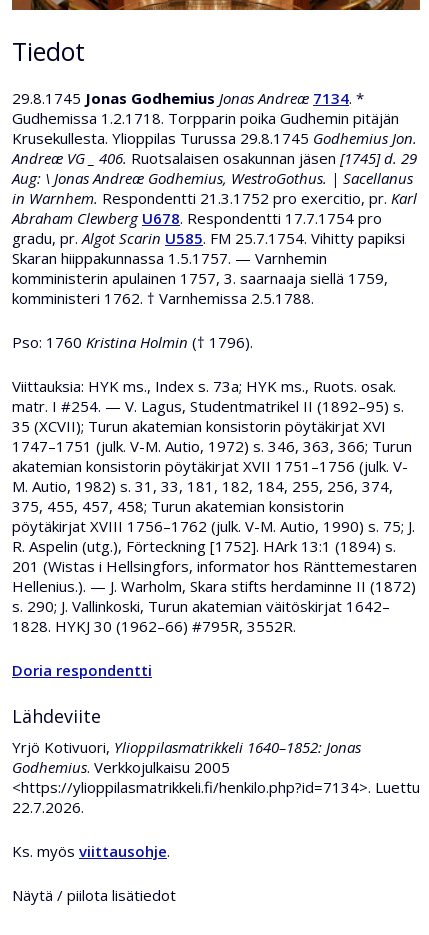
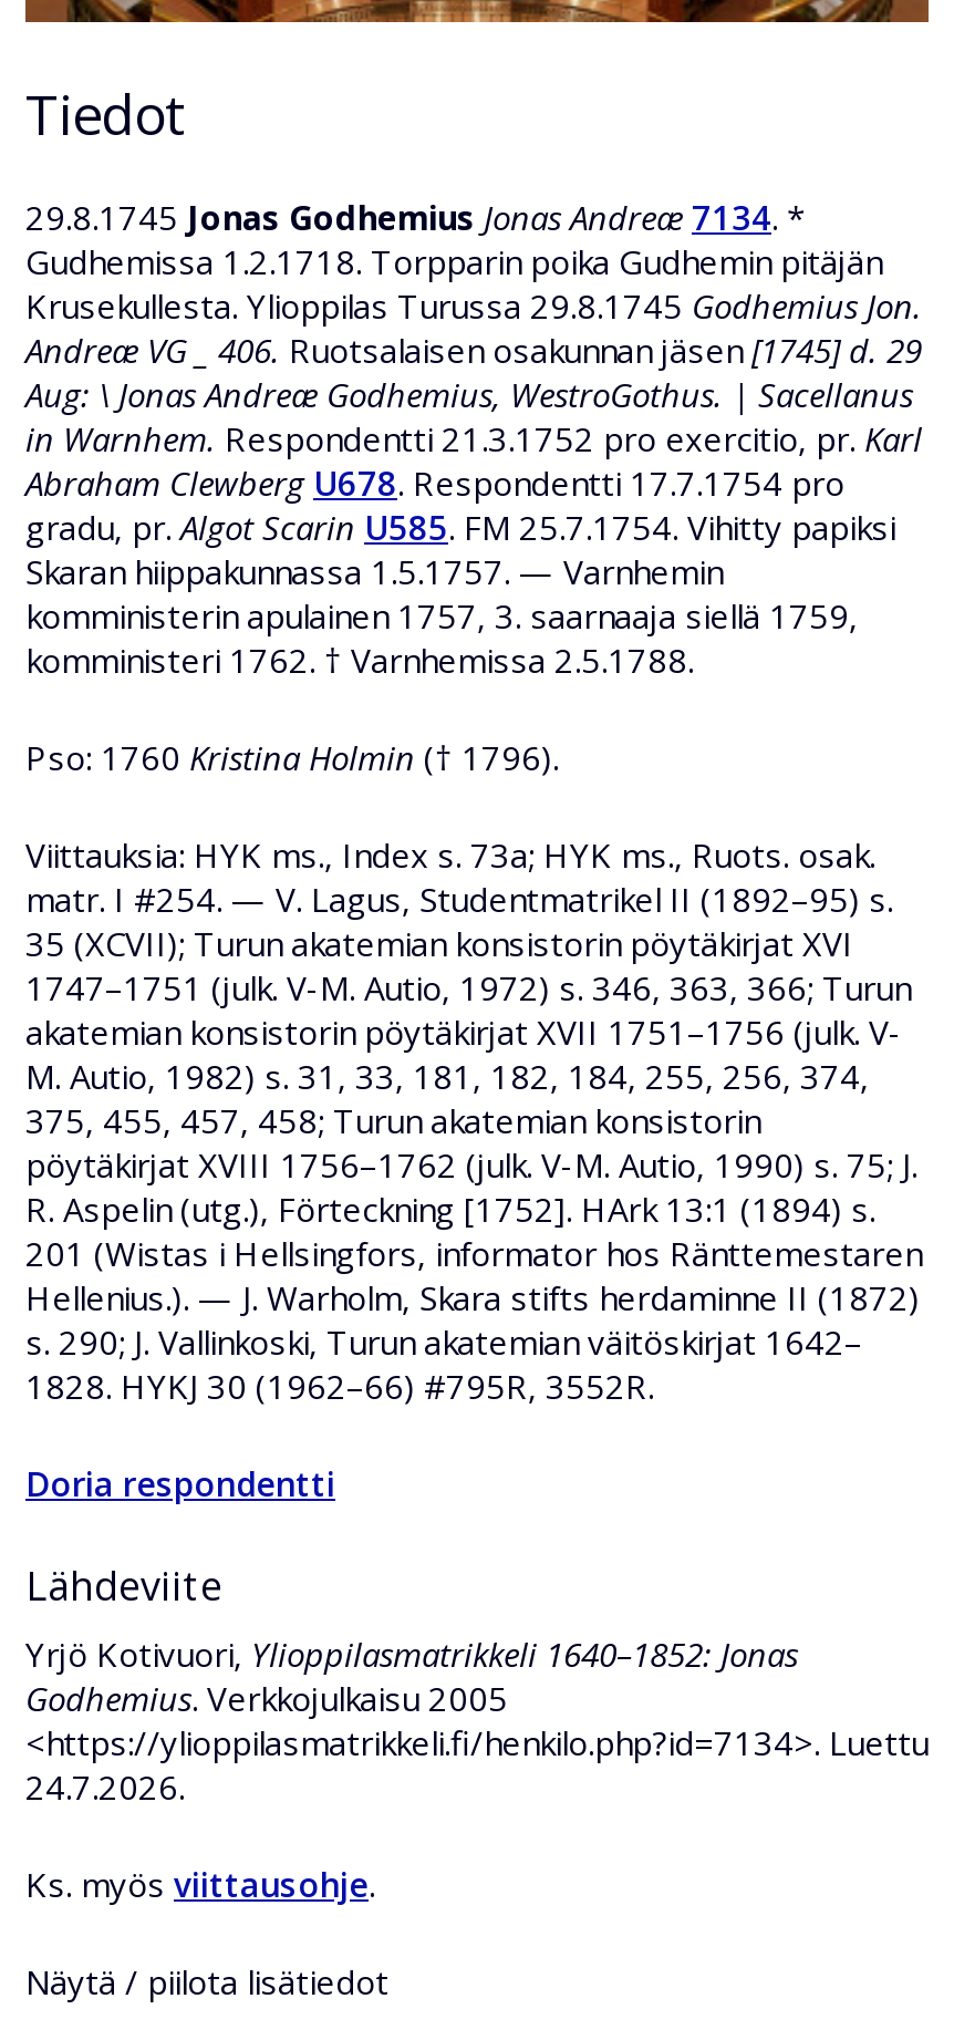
- 22.7.2026.
+ 24.7.2026.
